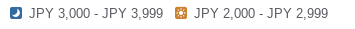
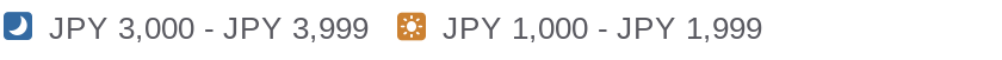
- JPY 2,000 - JPY 2,999
+ JPY 1,000 - JPY 1,999
